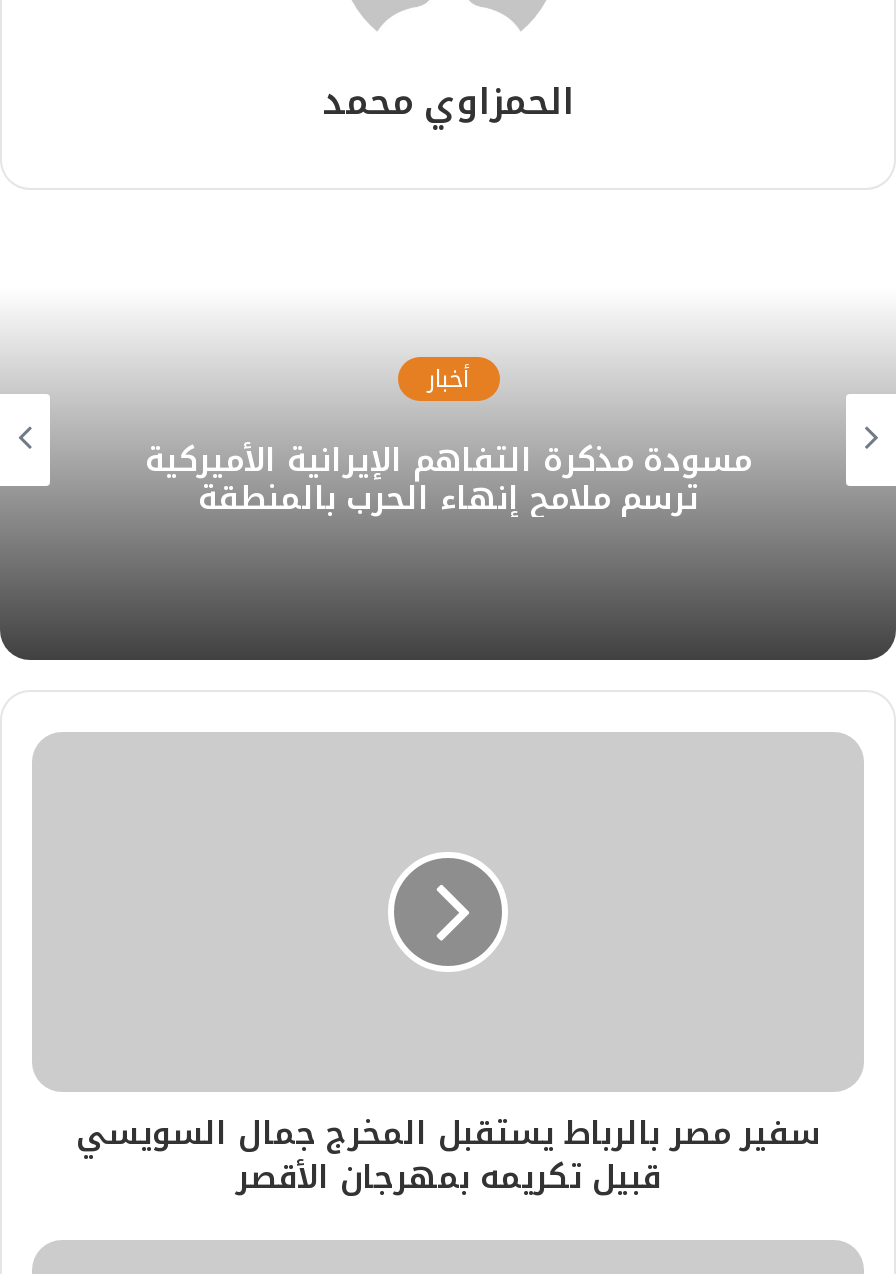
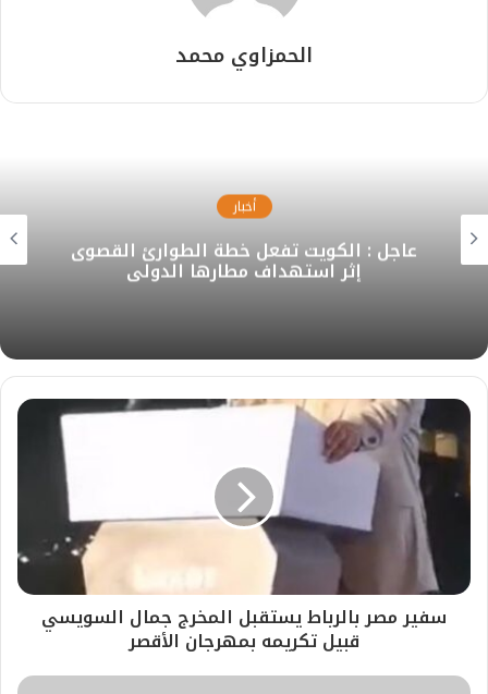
+ [image]

- مسودة مذكرة التفاهم الإيرانية الأميركية
- ترسم ملامح إنهاء الحرب بالمنطقة
+ عاجل : الكويت تفعل خطة الطوارئ القصوى
+ إثر استهداف مطارها الدولي
